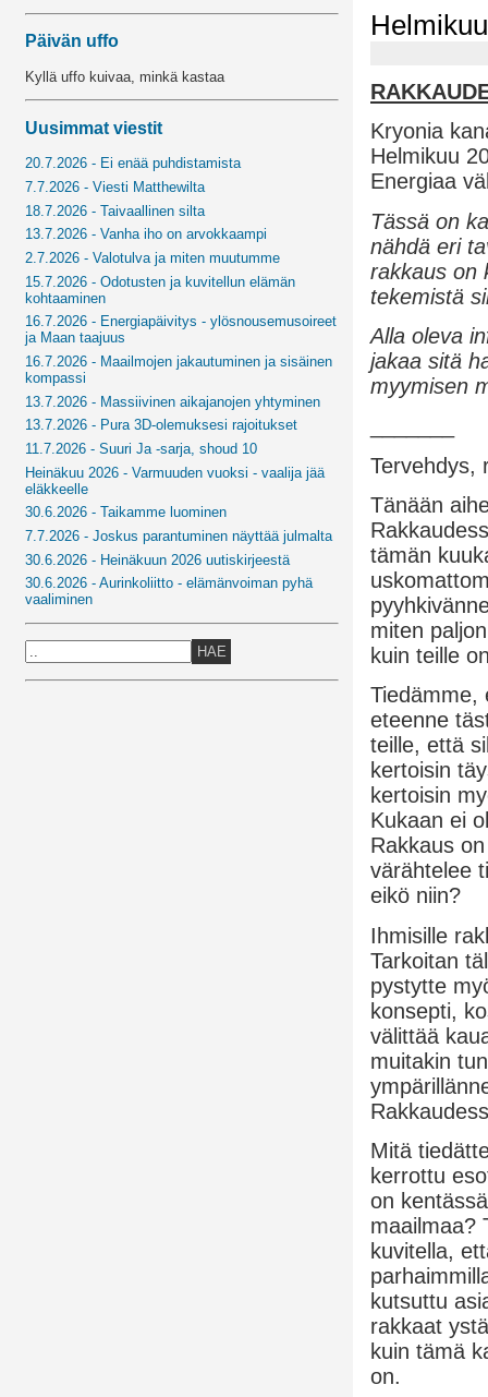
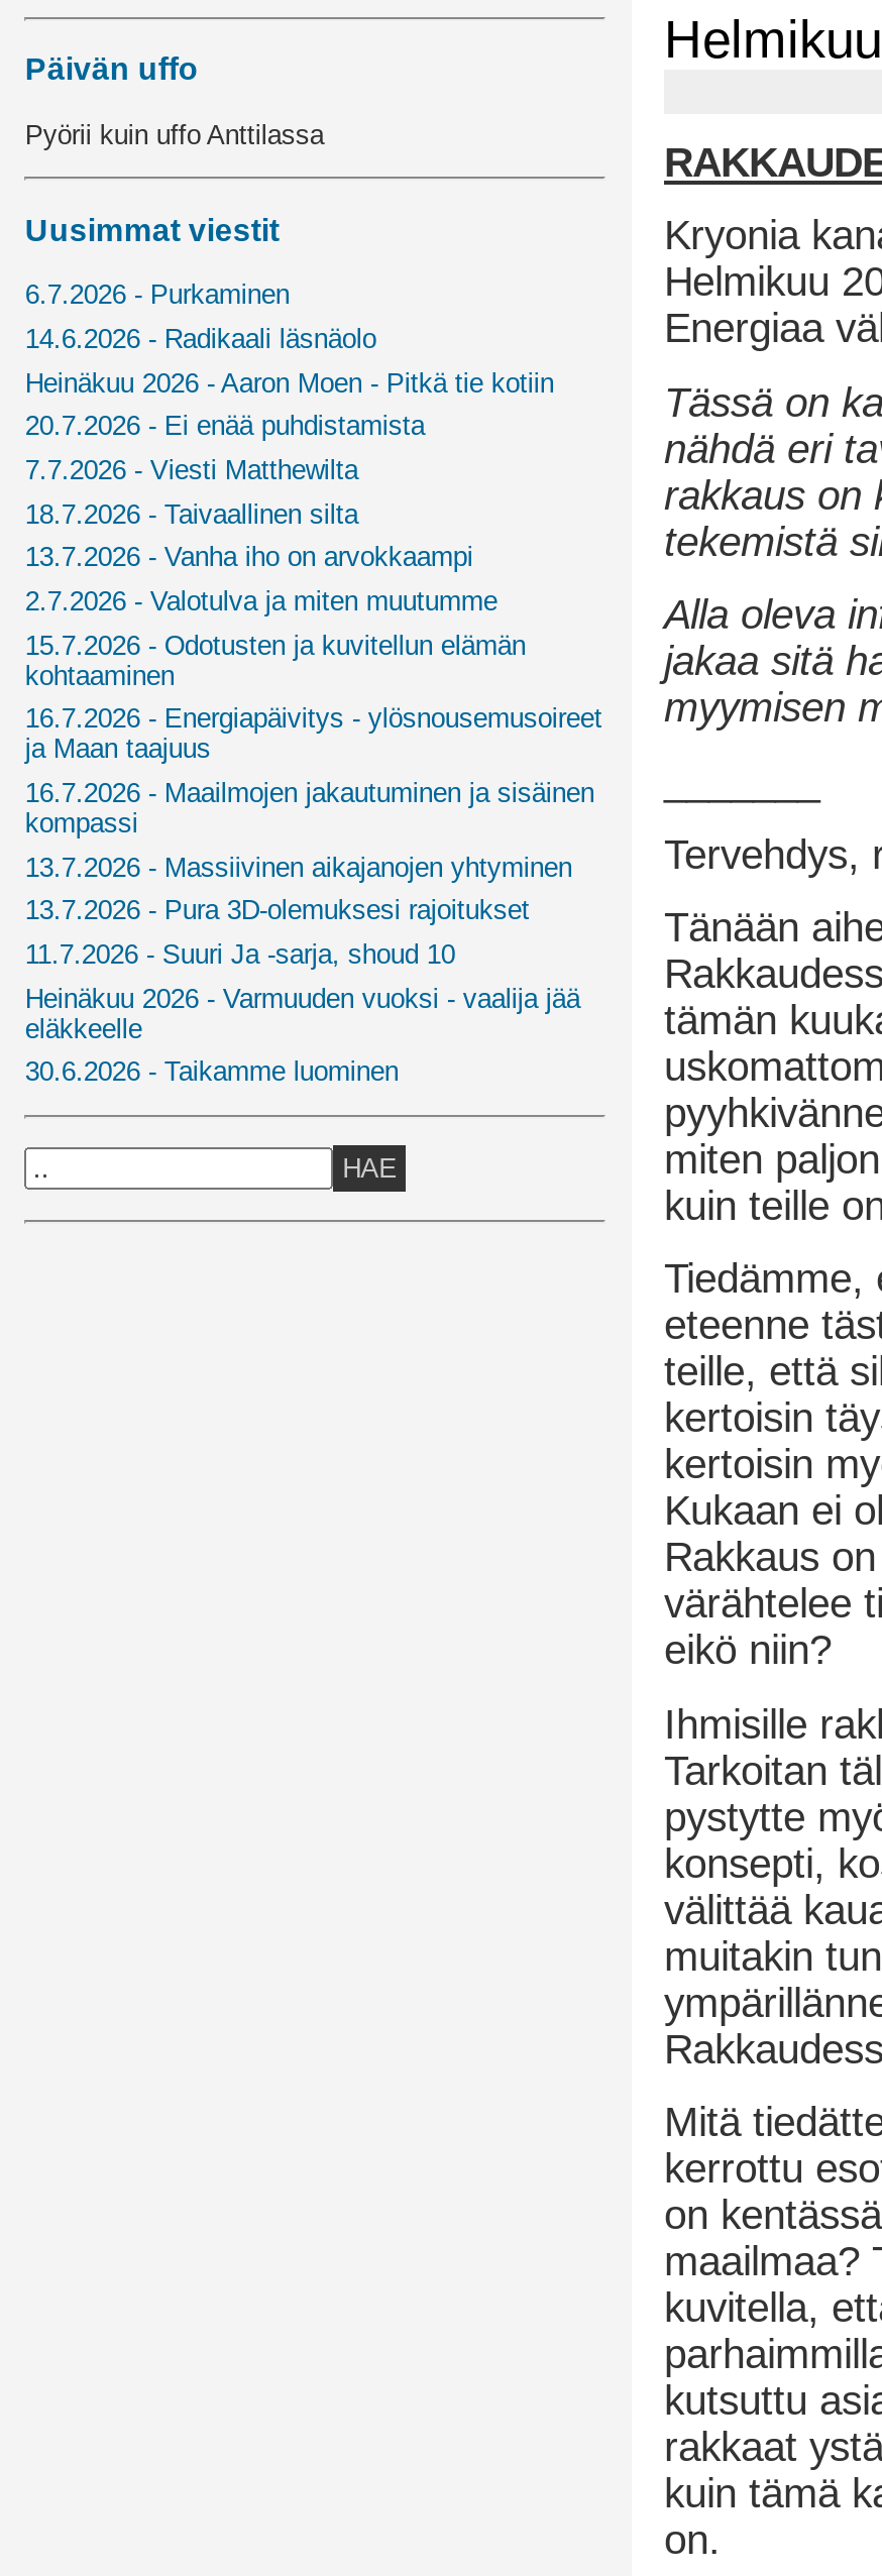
- Kyllä uffo kuivaa, minkä kastaa
+ Pyörii kuin uffo Anttilassa

moved down: 20.7.2026 - Ei enää puhdistamista | 7.7.2026 - Viesti Matthewilta | 18.7.2026 - Taivaallinen silta | ... | eläkkeelle | 30.6.2026 - Taikamme luominen

+ 6.7.2026 - Purkaminen
+ 14.6.2026 - Radikaali läsnäolo
+ Heinäkuu 2026 - Aaron Moen - Pitkä tie kotiin

- 7.7.2026 - Joskus parantuminen näyttää julmalta
- 30.6.2026 - Heinäkuun 2026 uutiskirjeestä
- 30.6.2026 - Aurinkoliitto - elämänvoiman pyhä
- vaaliminen
